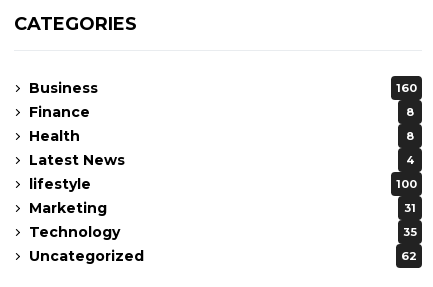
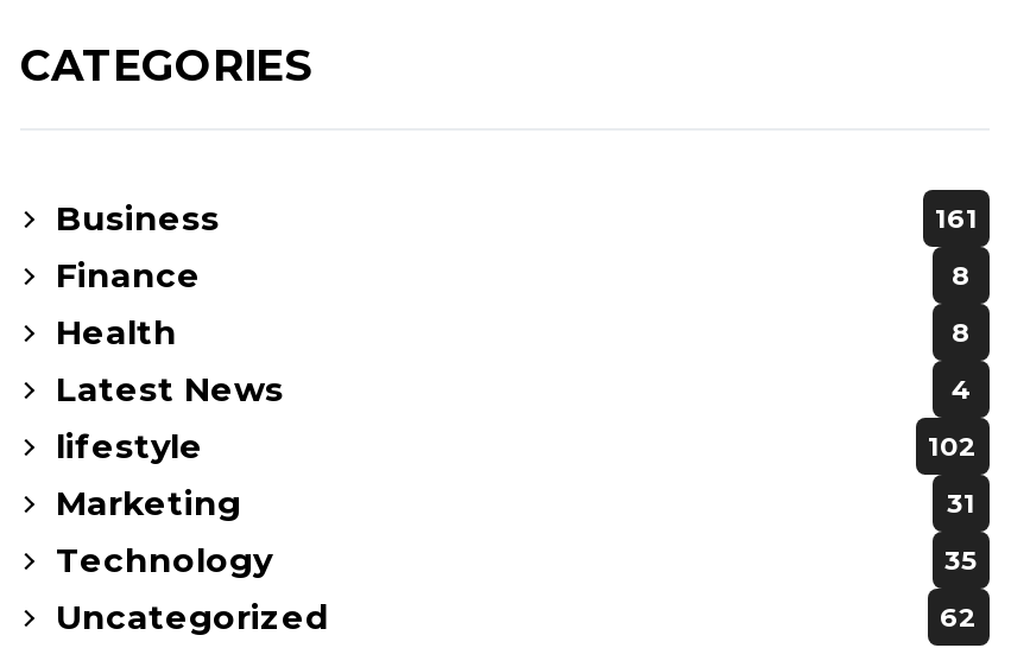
- 160
+ 161

- 100
+ 102
